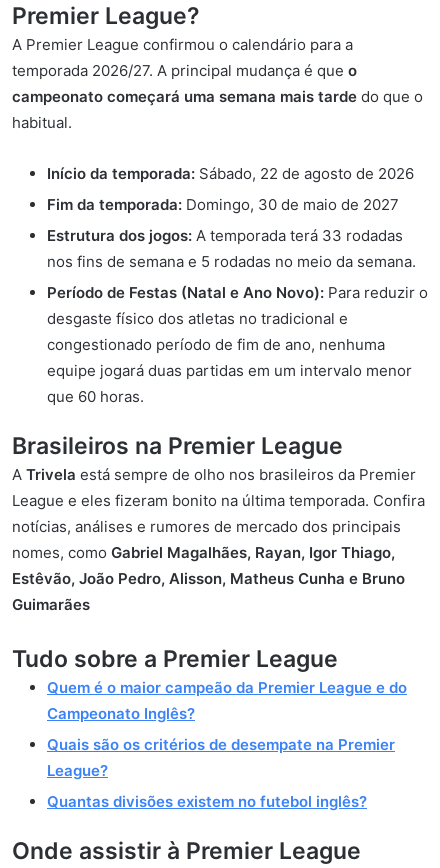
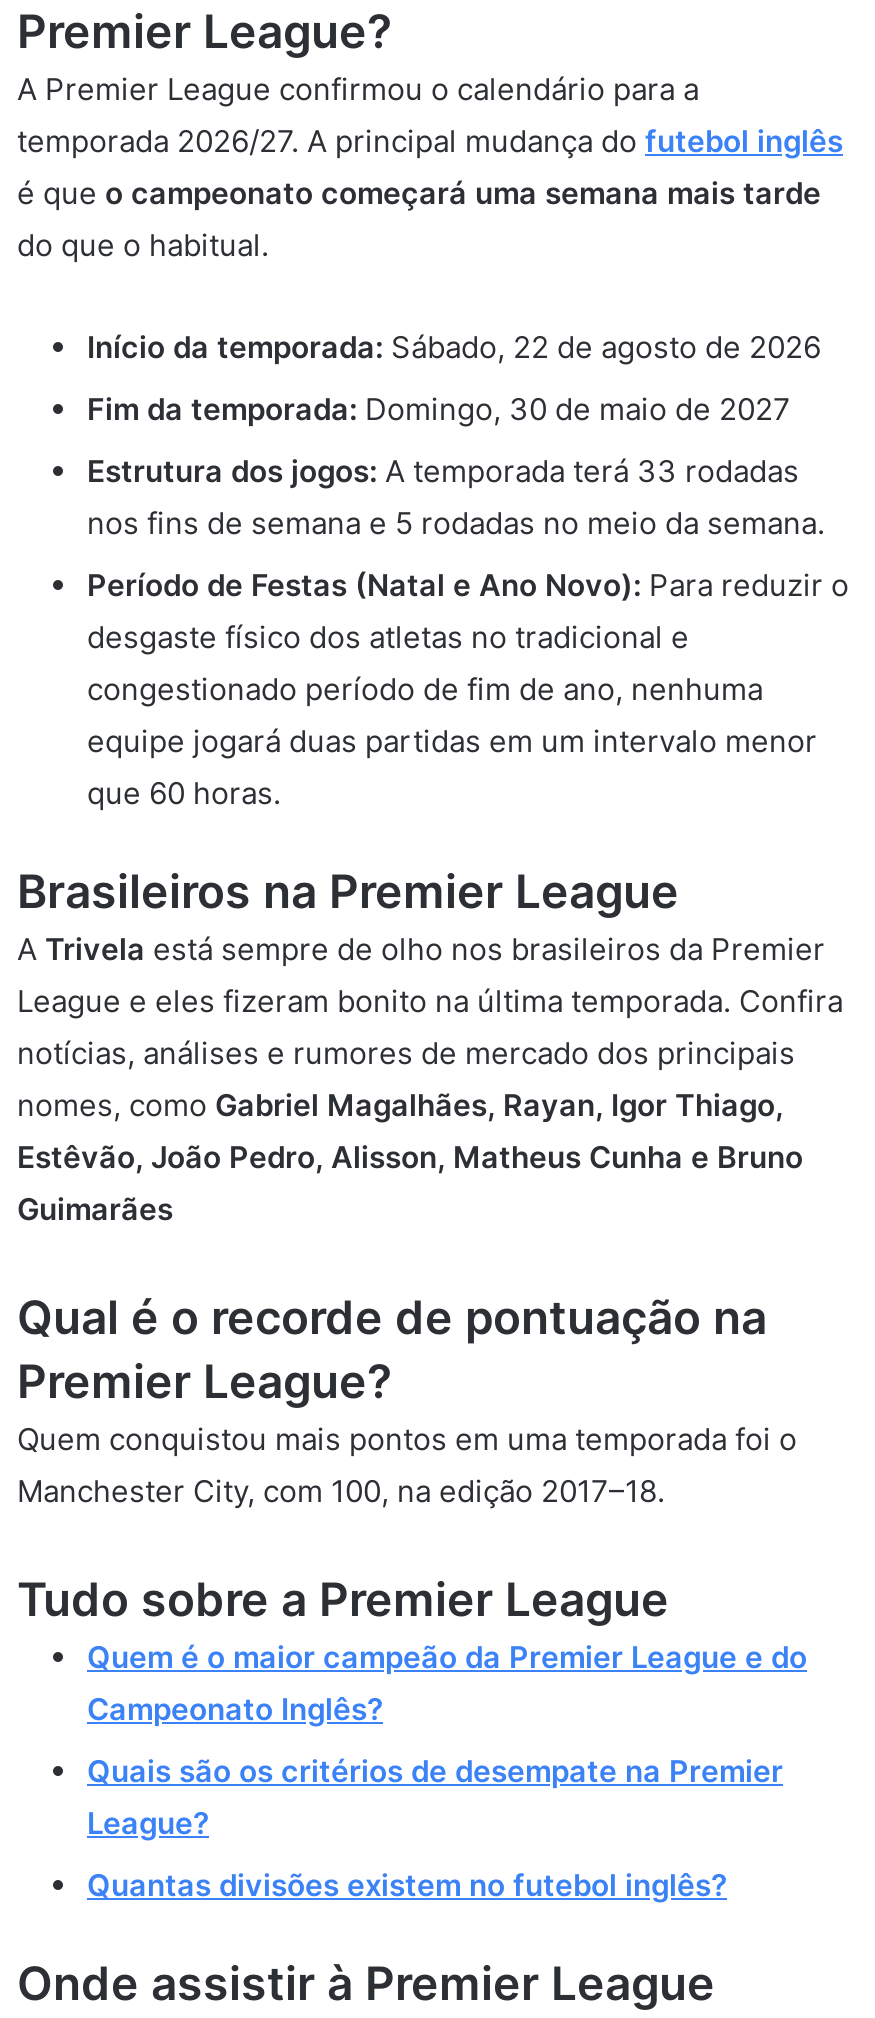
- temporada 2026/27. A principal mudança é que o
- campeonato começará uma semana mais tarde do que o
- habitual.
+ temporada 2026/27. A principal mudança do futebol inglês
+ é que o campeonato começará uma semana mais tarde
+ do que o habitual.

+ Qual é o recorde de pontuação na
+ Premier League?
+ Quem conquistou mais pontos em uma temporada foi o
+ Manchester City, com 100, na edição 2017–18.
